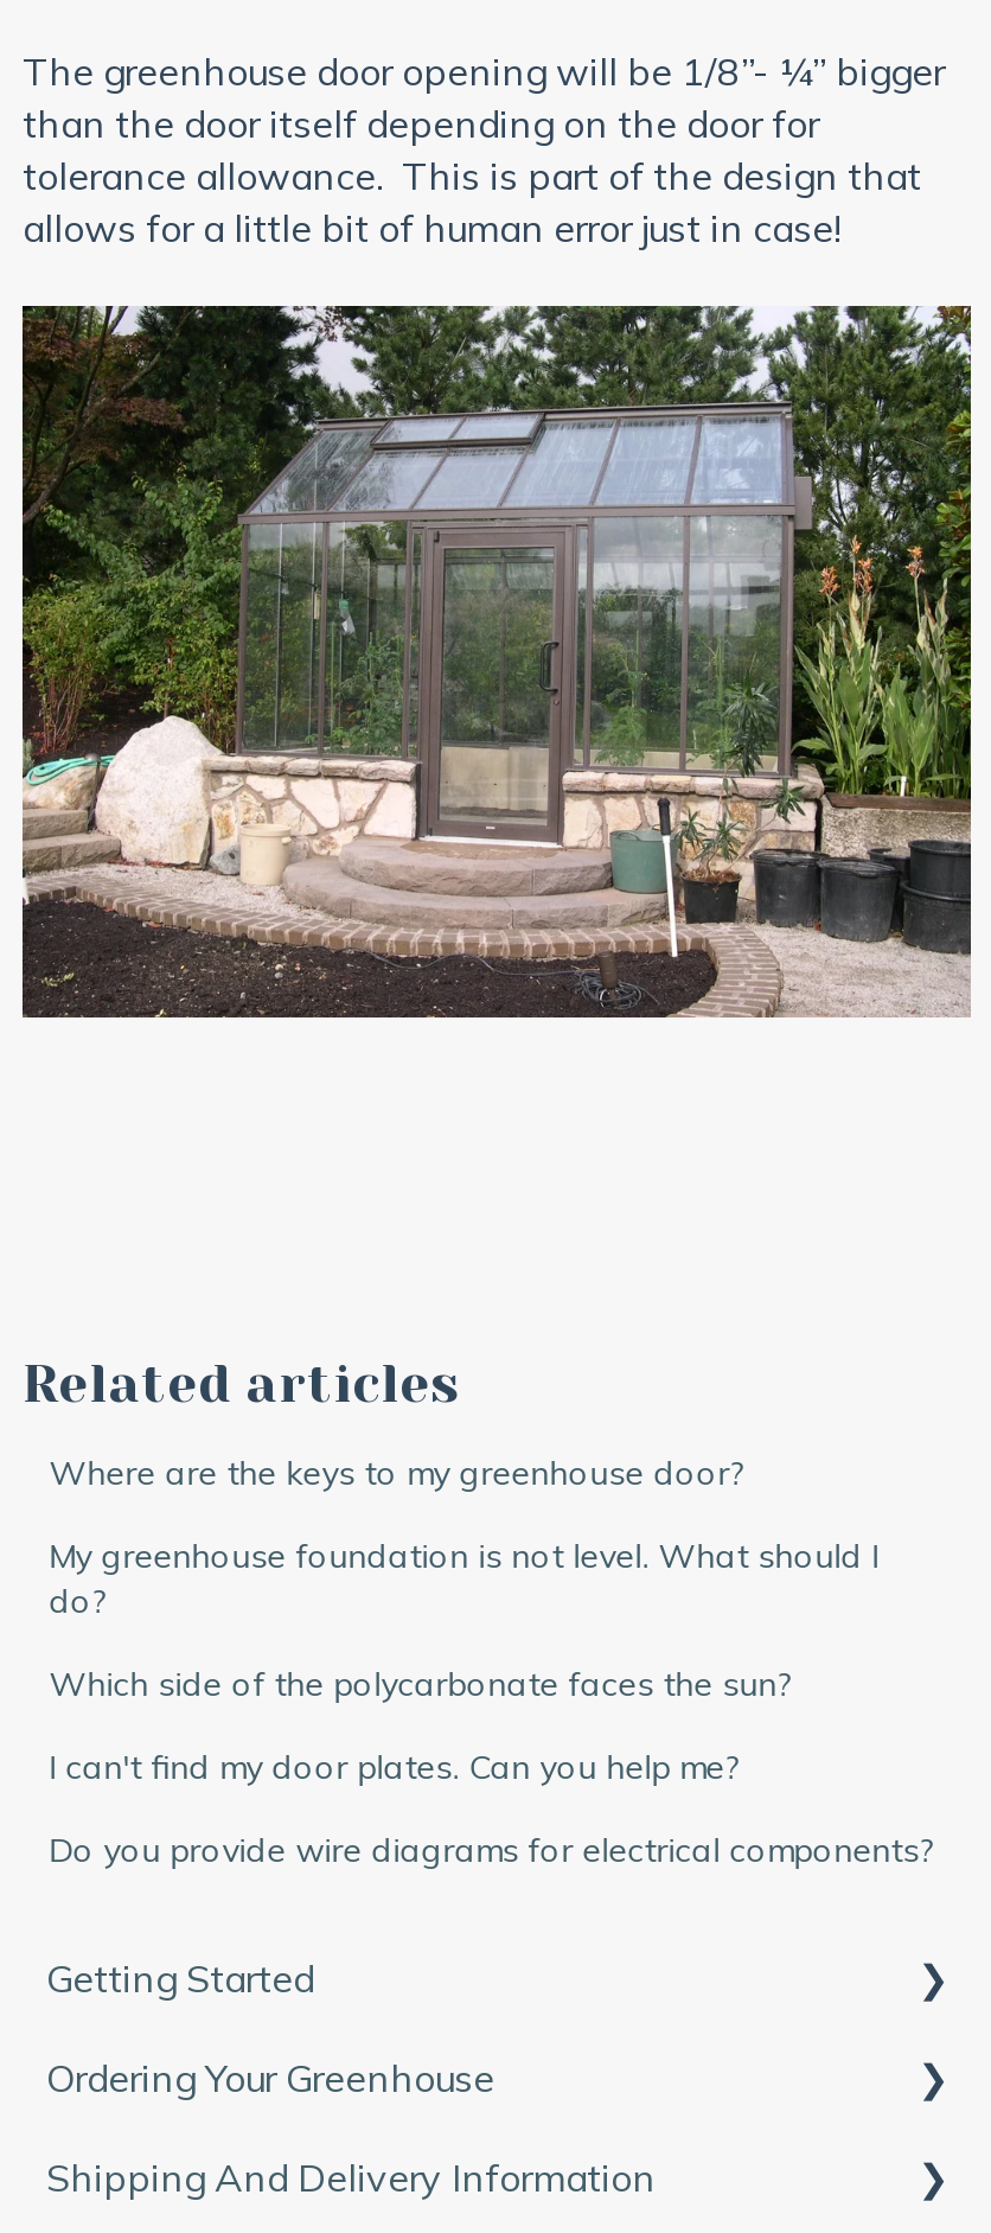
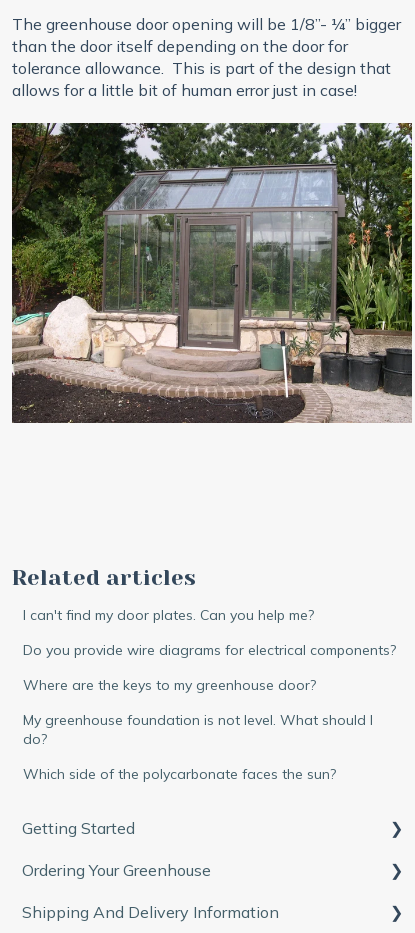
moved down: Where are the keys to my greenhouse door? | My greenhouse foundation is not level. What should I | do? | Which side of the polycarbonate faces the sun?

moved up: I can't find my door plates. Can you help me? | Do you provide wire diagrams for electrical components?
